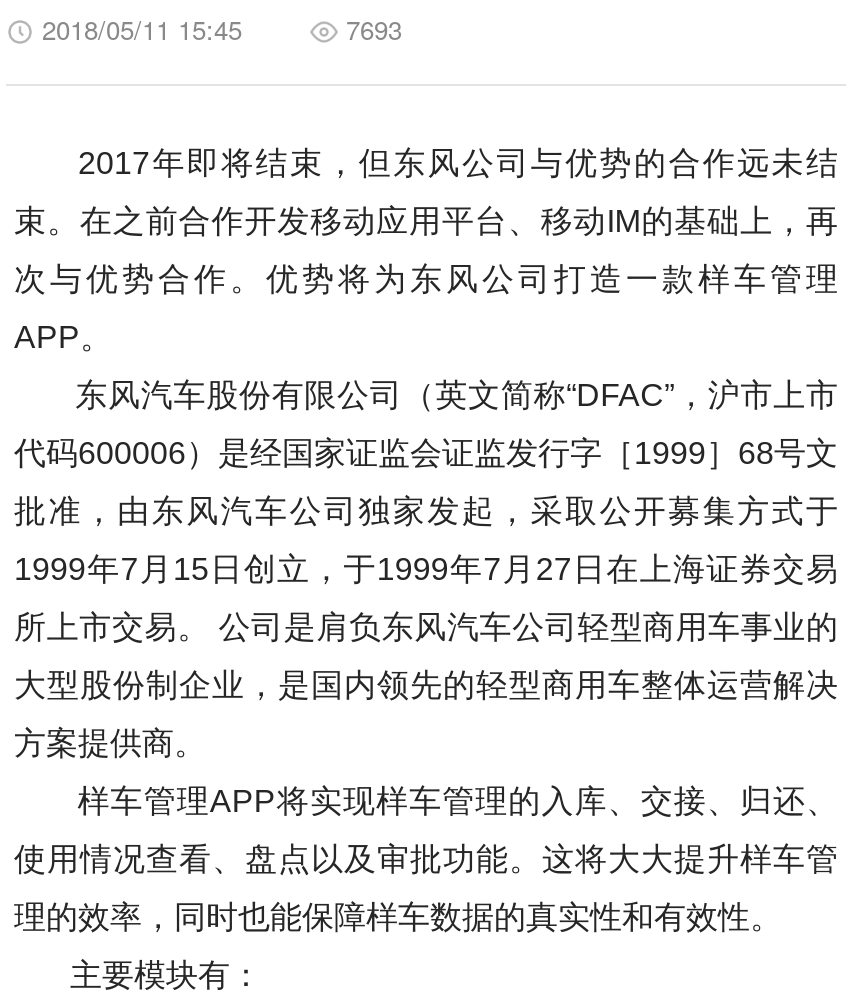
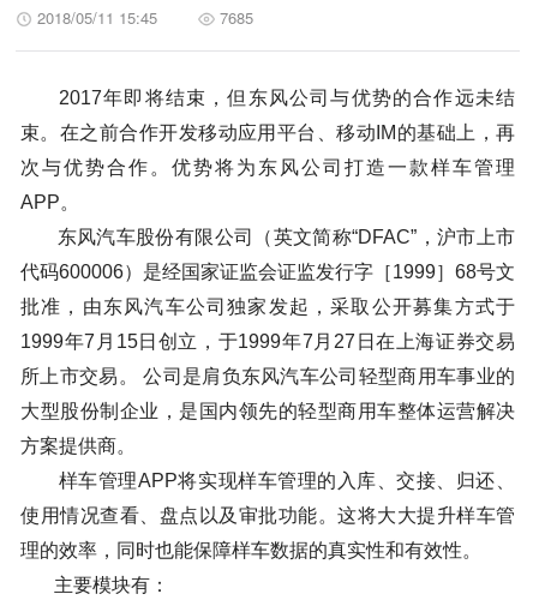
- 7693
+ 7685
